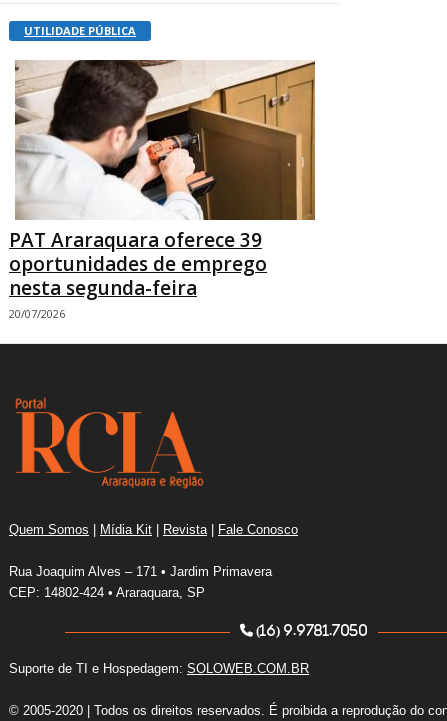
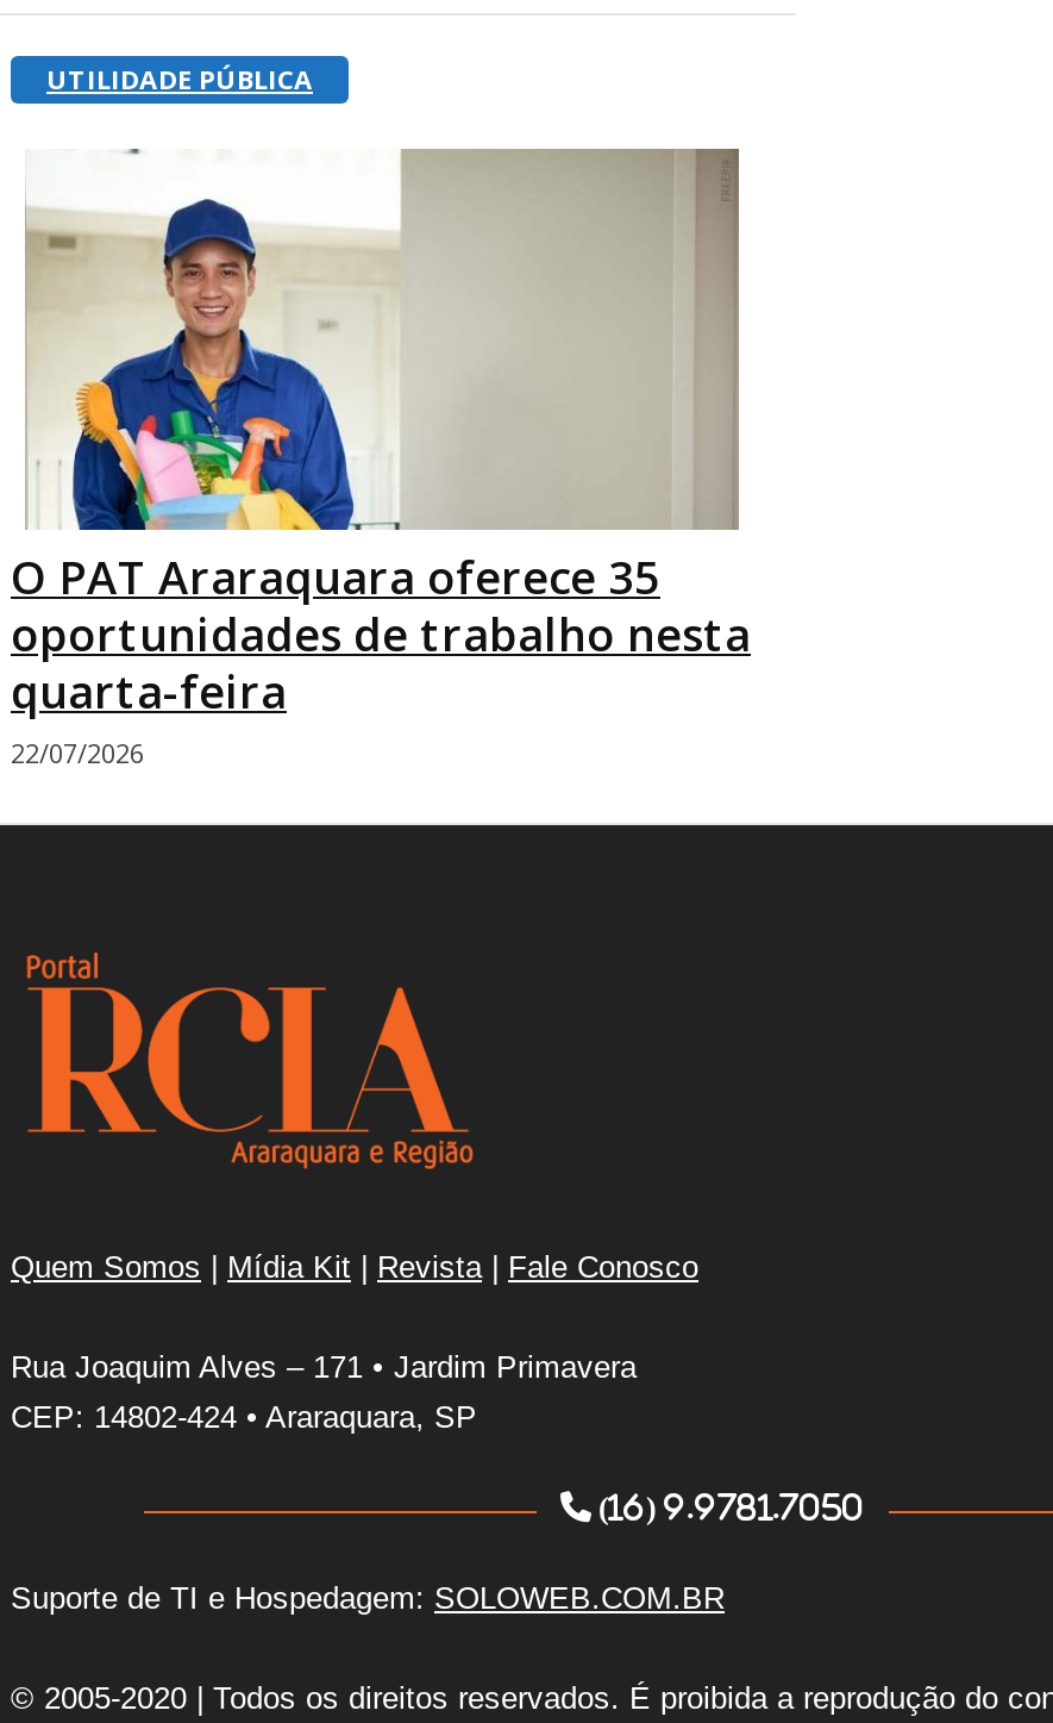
- [image]
- PAT Araraquara oferece 39
- oportunidades de emprego
- nesta segunda-feira
- 20/07/2026
+ [image]
+ O PAT Araraquara oferece 35
+ oportunidades de trabalho nesta
+ quarta-feira
+ 22/07/2026
